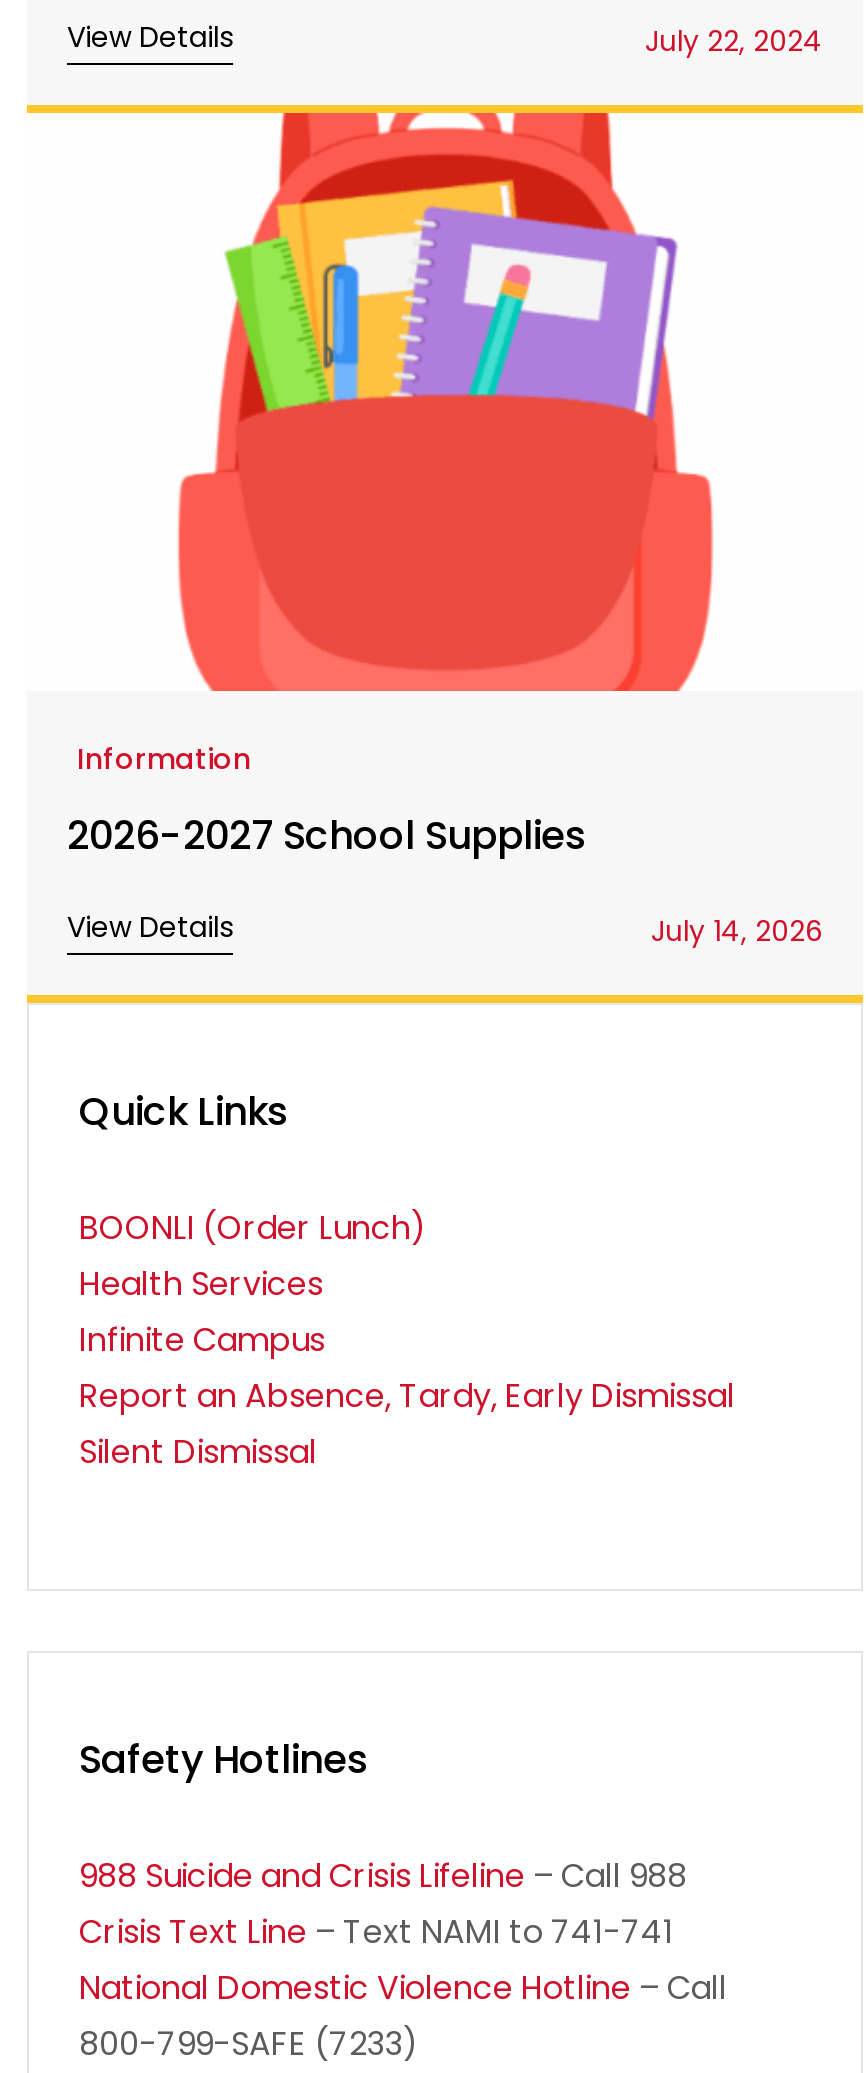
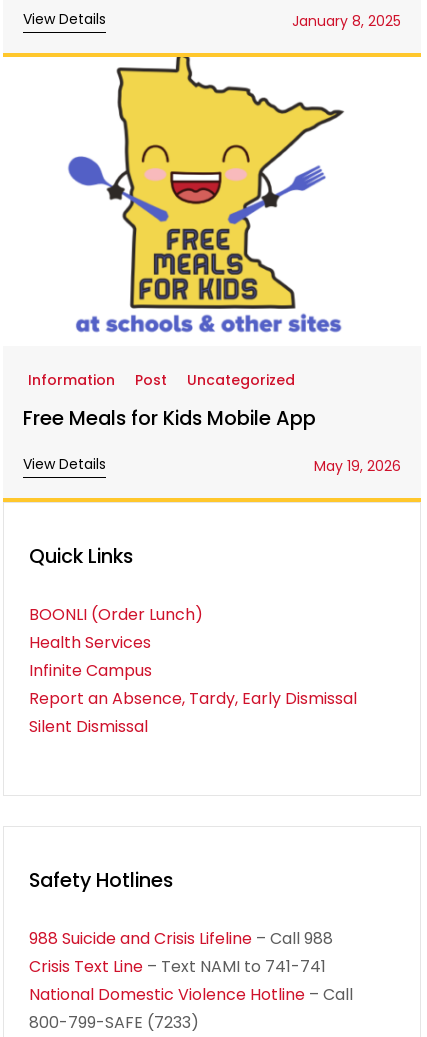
- July 22, 2024
+ January 8, 2025

- [image]
+ [image]

- 2026-2027 School Supplies
+ Post
+ Uncategorized
+ Free Meals for Kids Mobile App

- July 14, 2026
+ May 19, 2026
